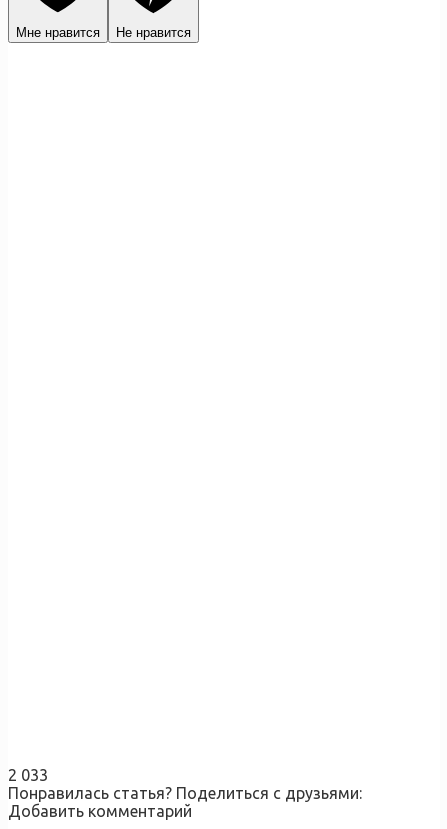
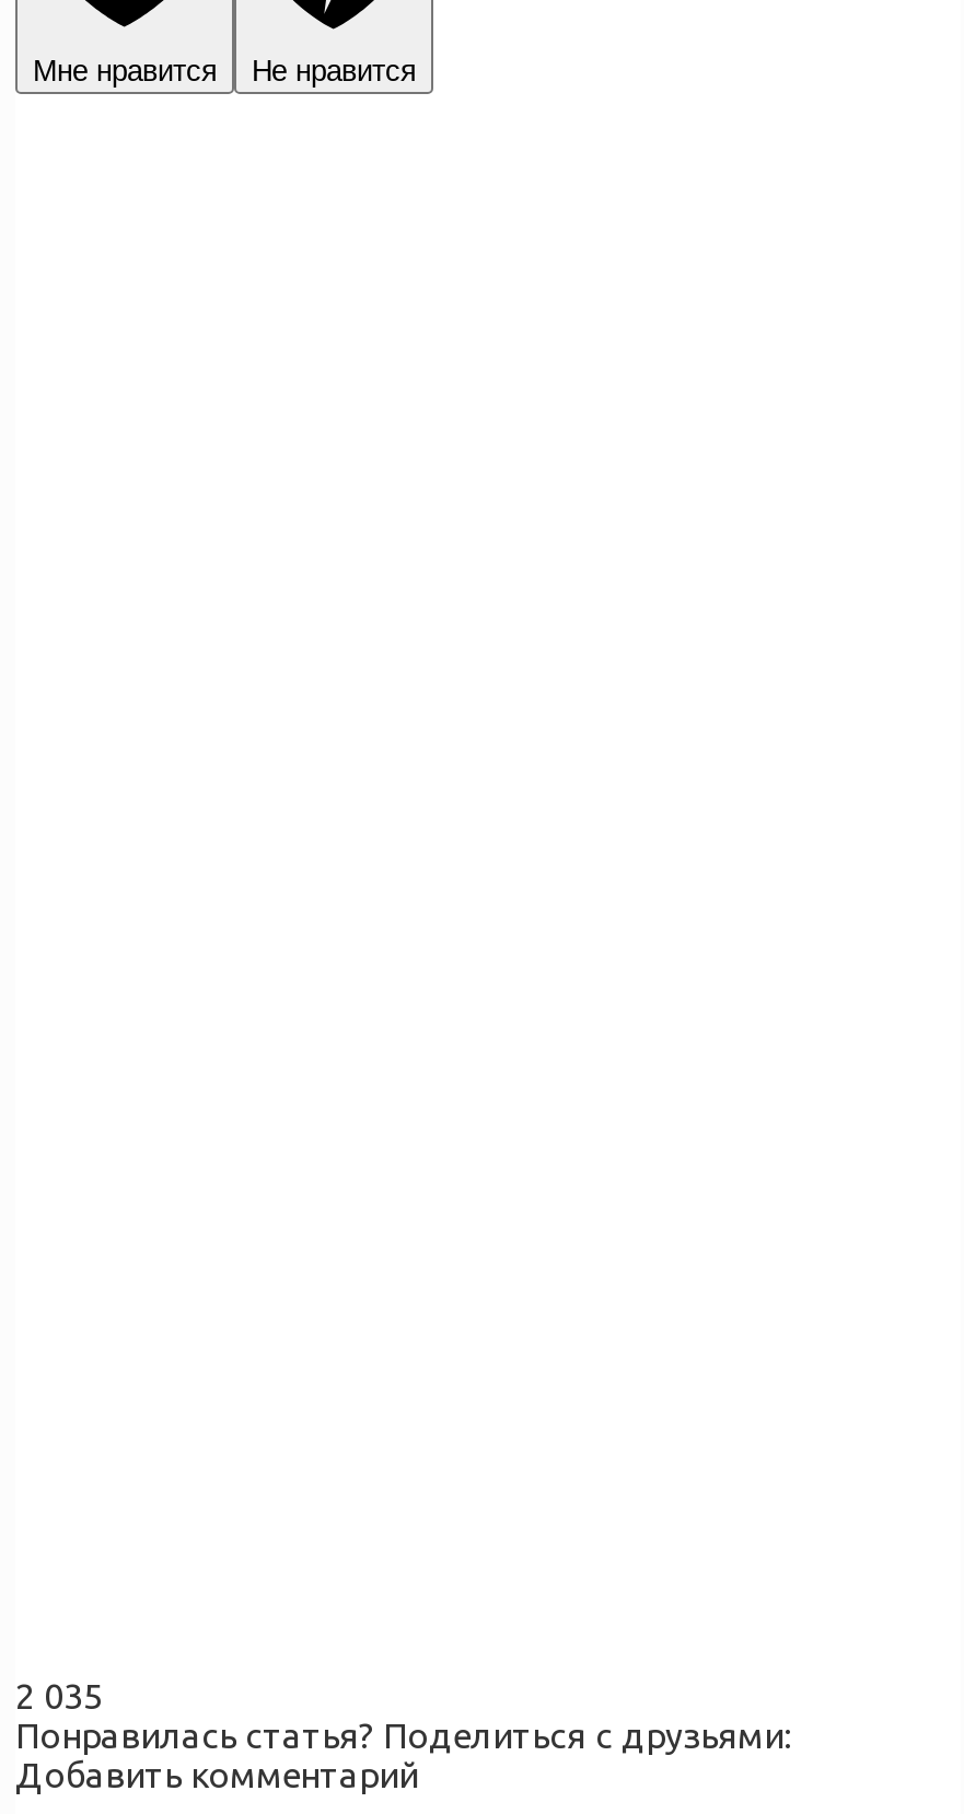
- 2 033
+ 2 035
